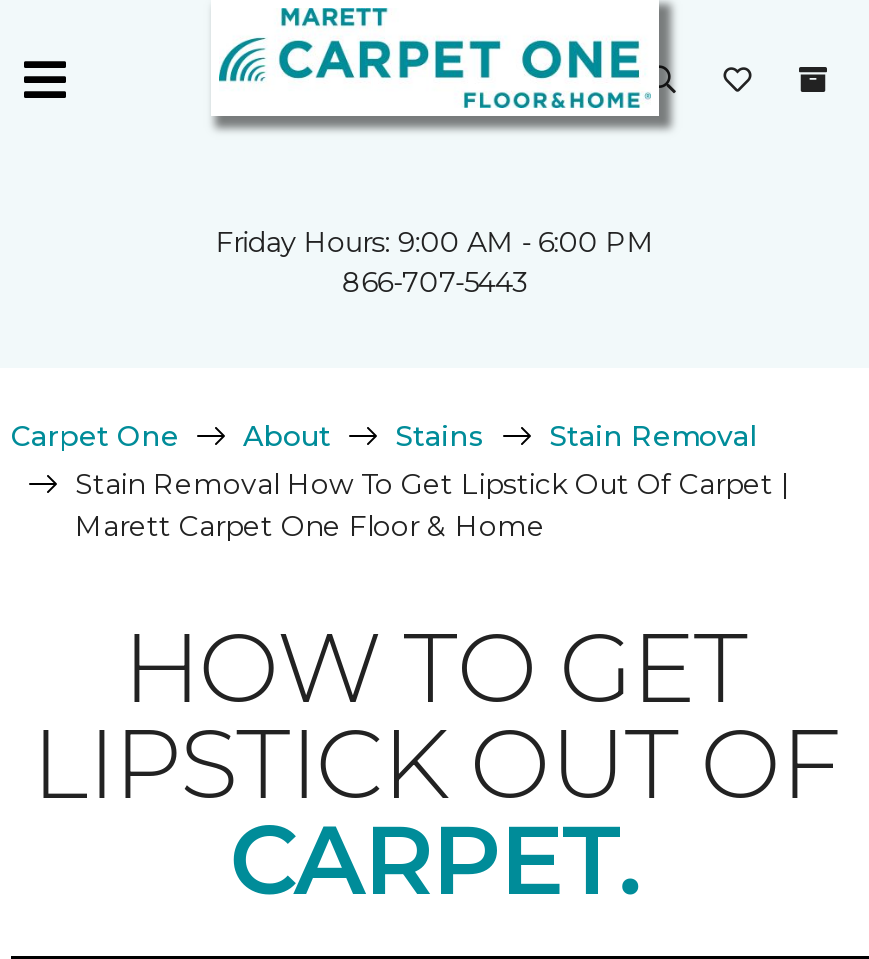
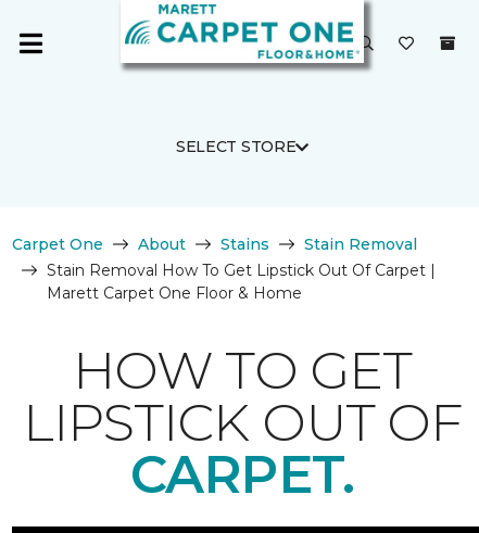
- Friday Hours: 9:00 AM - 6:00 PM
- 866-707-5443
+ SELECT STORE
